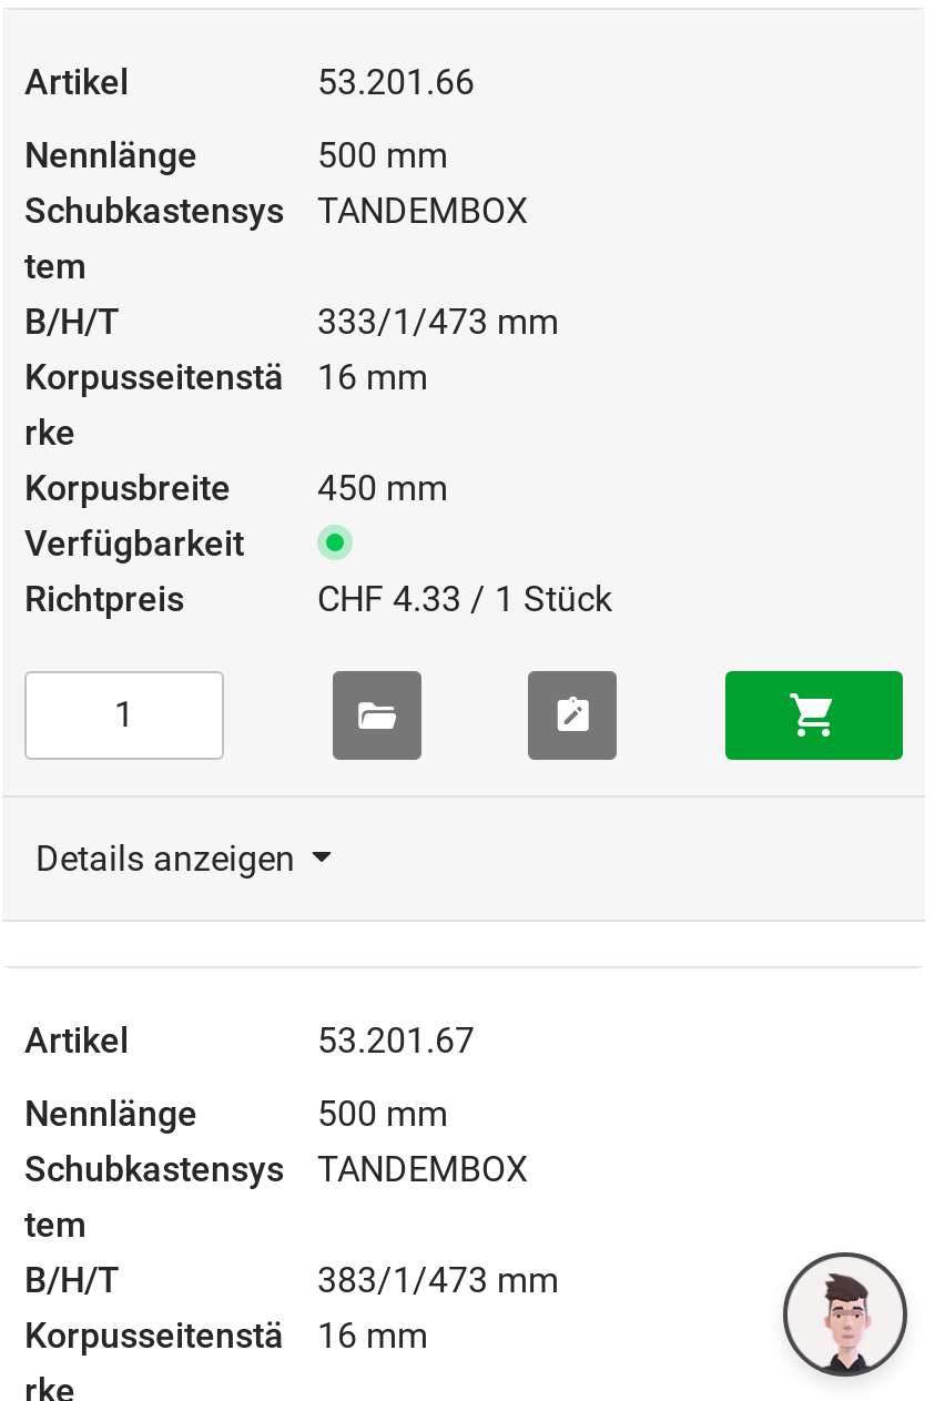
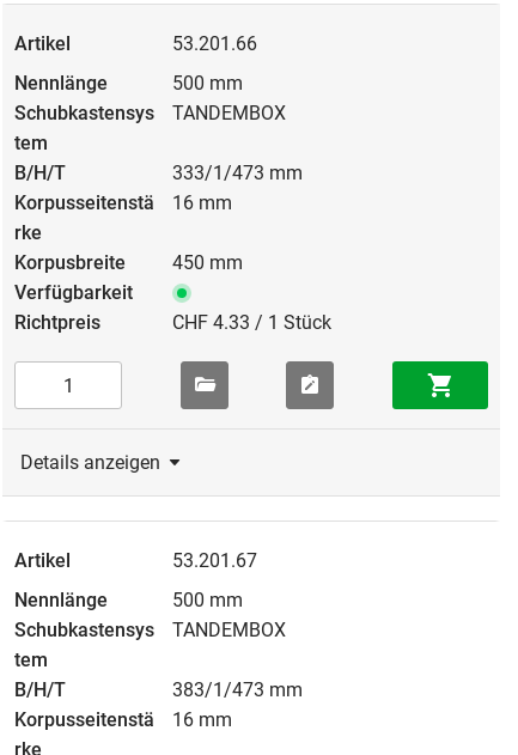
- [image]
